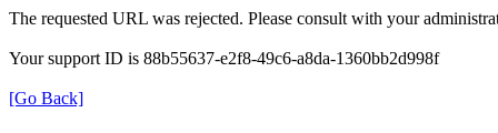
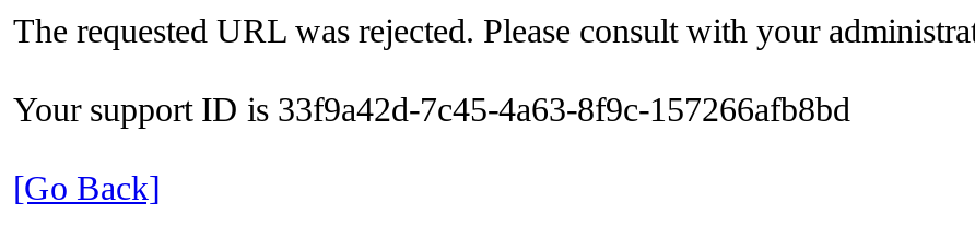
- Your support ID is 88b55637-e2f8-49c6-a8da-1360bb2d998f
+ Your support ID is 33f9a42d-7c45-4a63-8f9c-157266afb8bd
